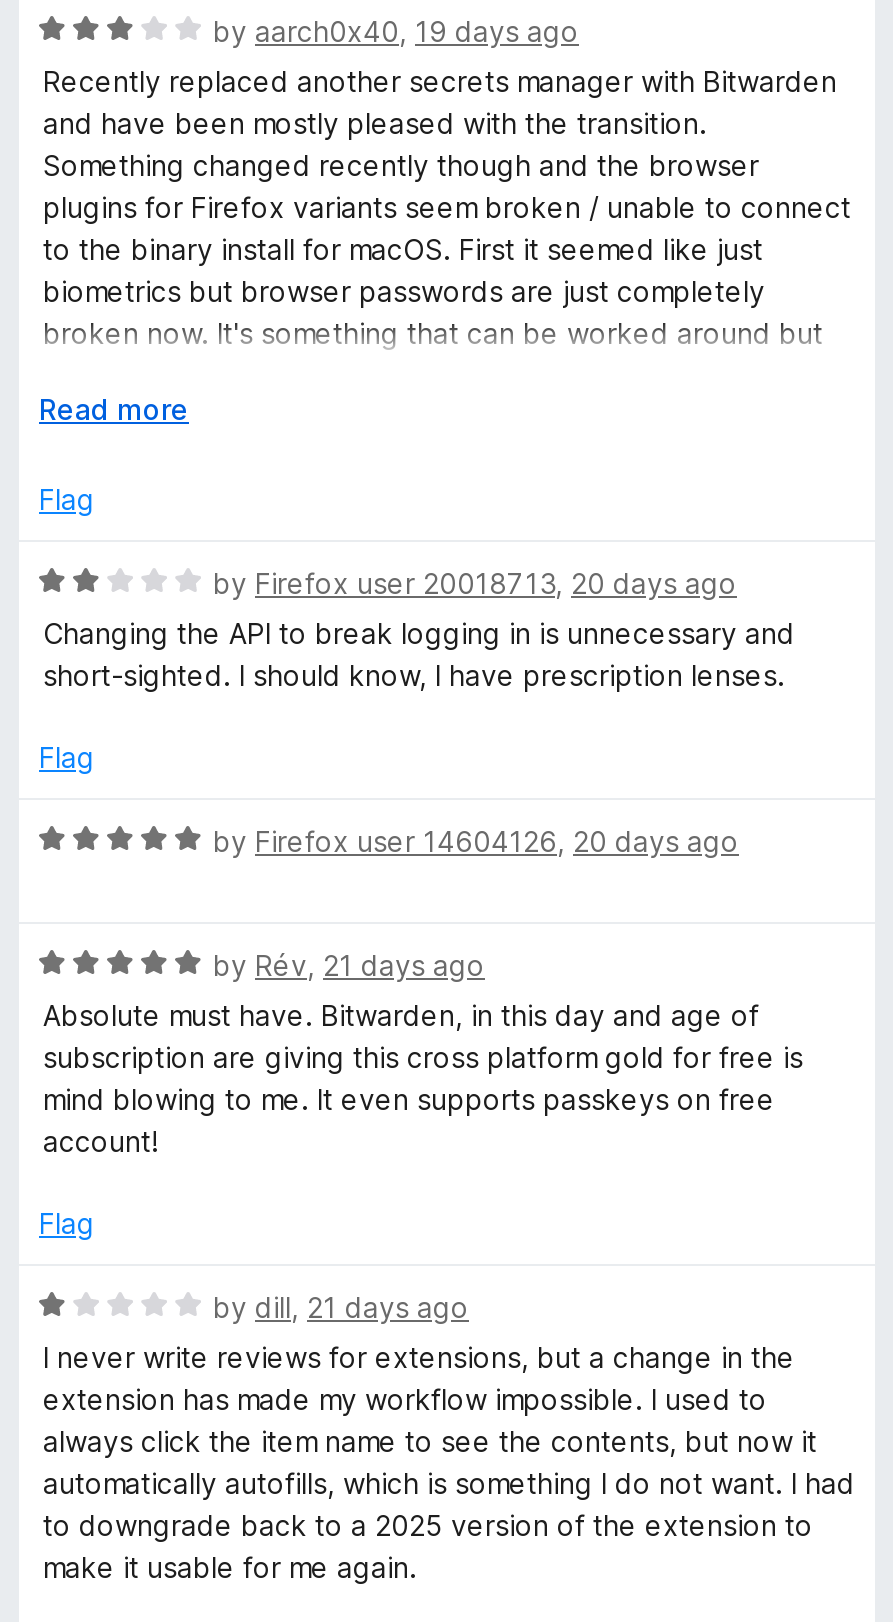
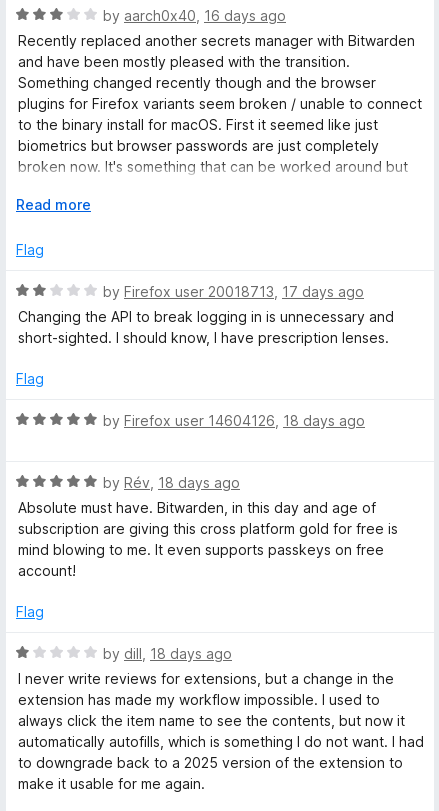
- by aarch0x40, 19 days ago
+ by aarch0x40, 16 days ago

- by Firefox user 20018713, 20 days ago
+ by Firefox user 20018713, 17 days ago

- by Firefox user 14604126, 20 days ago
+ by Firefox user 14604126, 18 days ago

- by Rév, 21 days ago
+ by Rév, 18 days ago

- by dill, 21 days ago
+ by dill, 18 days ago
